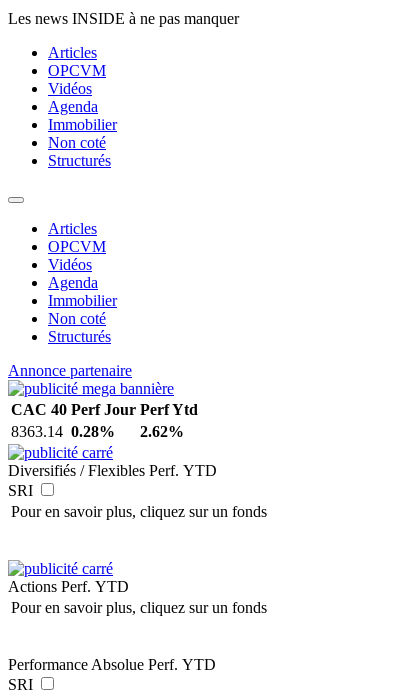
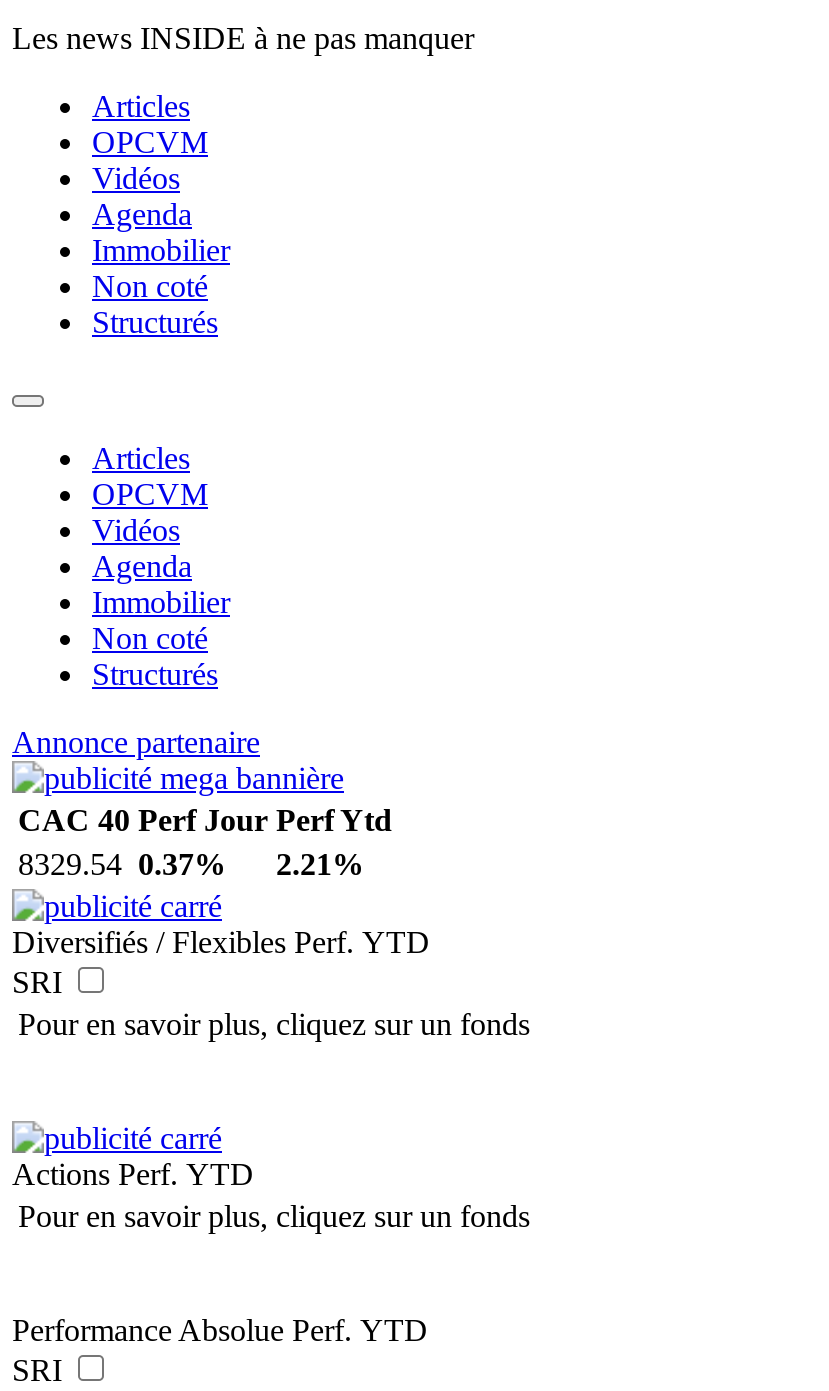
- 8363.14 0.28%
+ 8329.54 0.37%

- 2.62%
+ 2.21%
